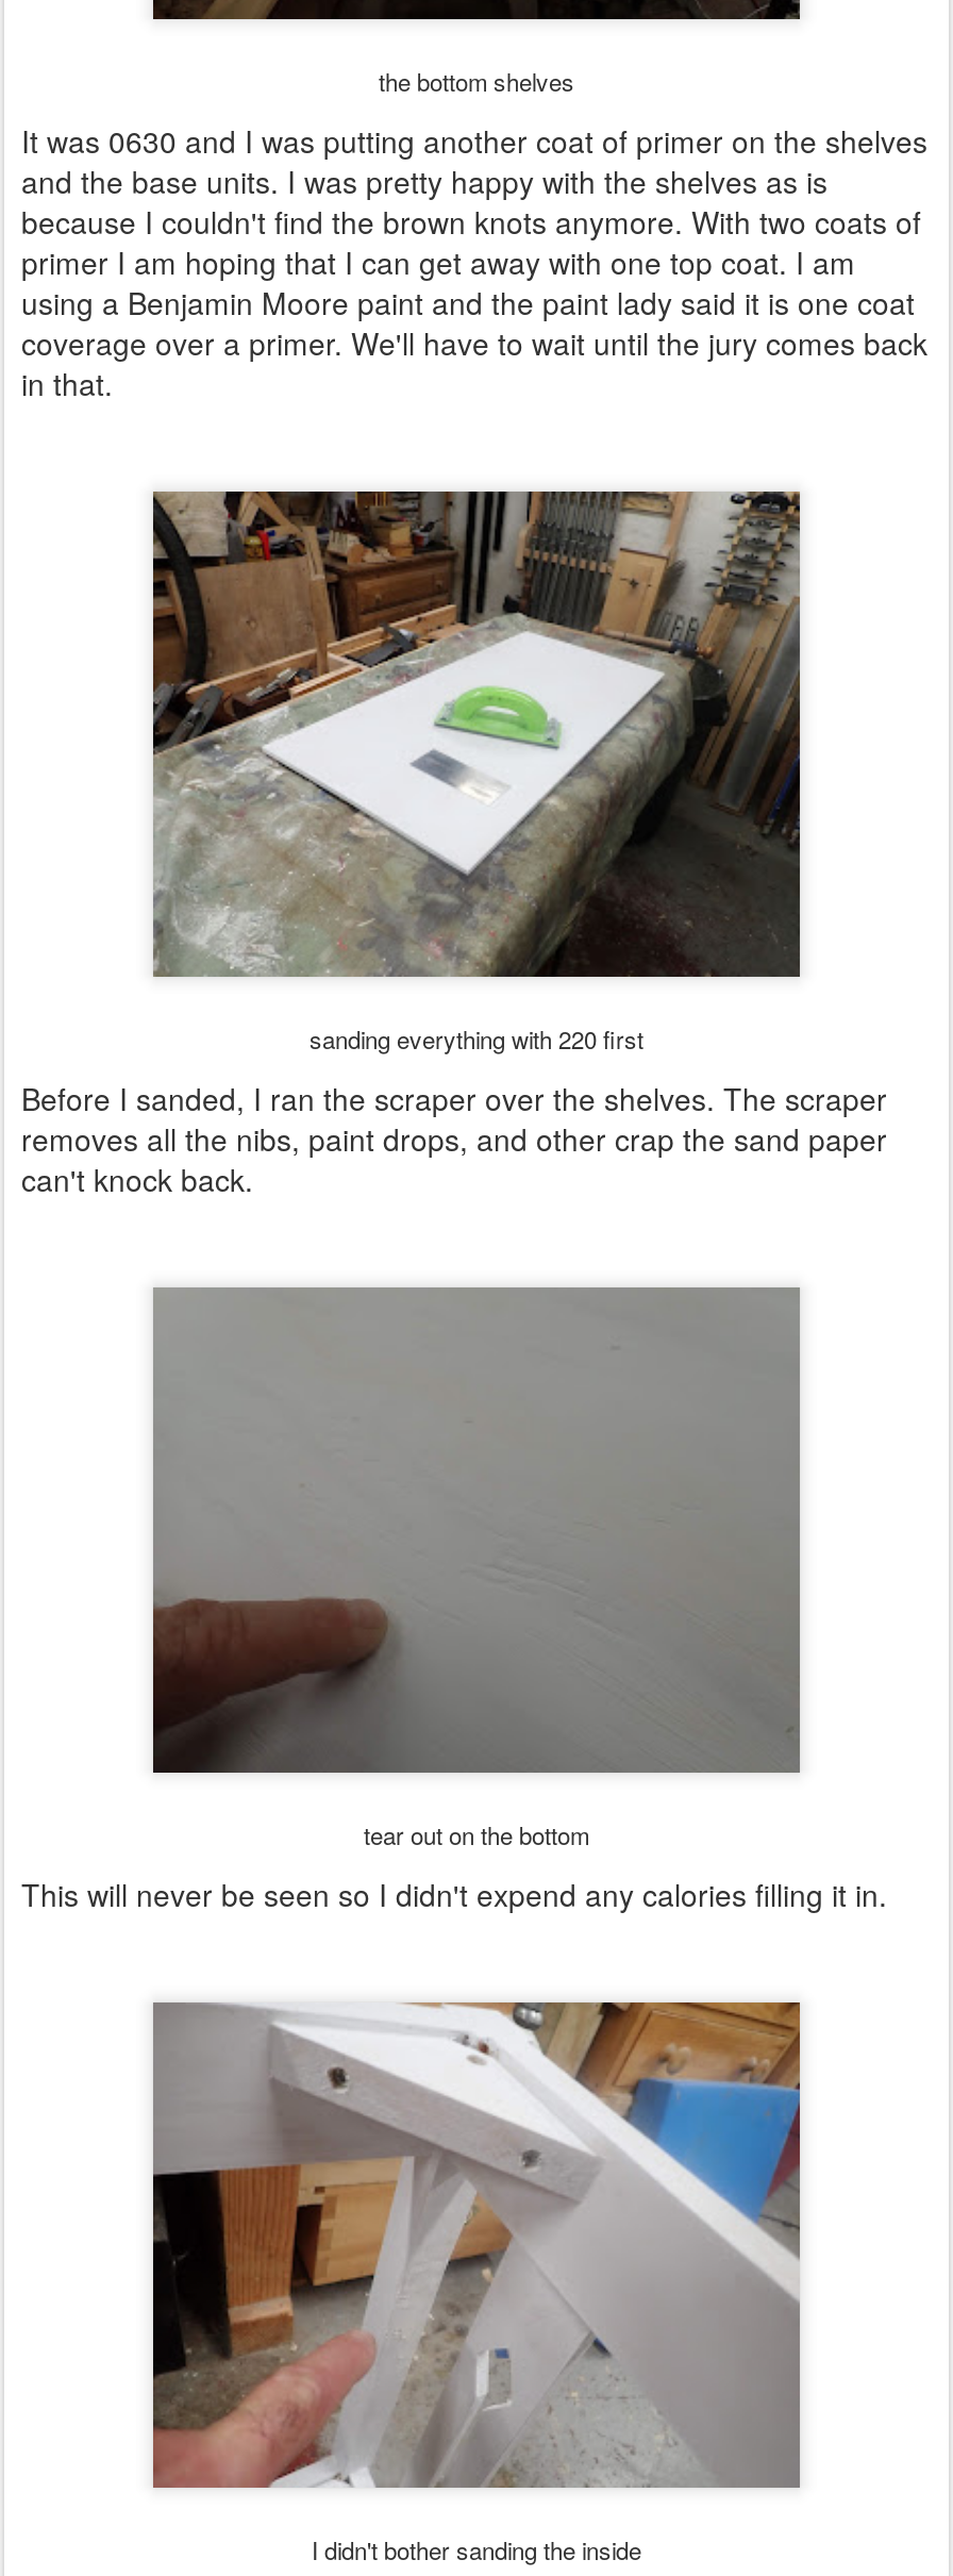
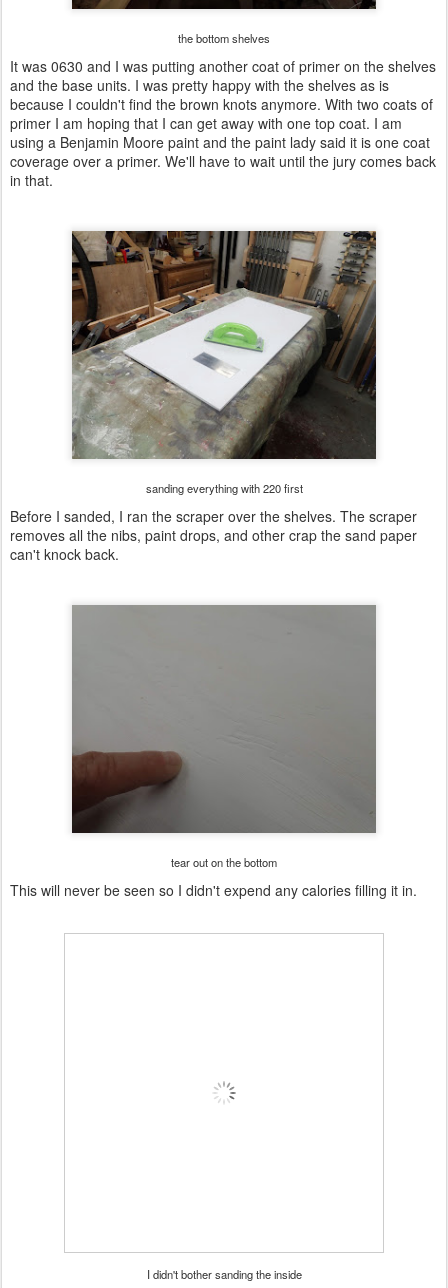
- [image]
